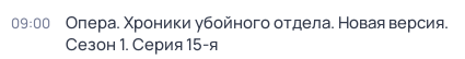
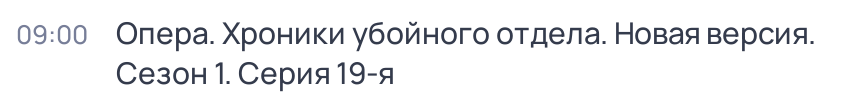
- Сезон 1. Серия 15-я
+ Сезон 1. Серия 19-я
